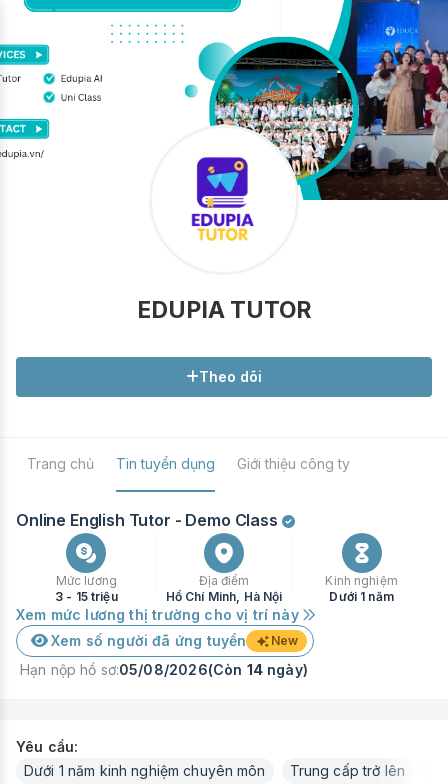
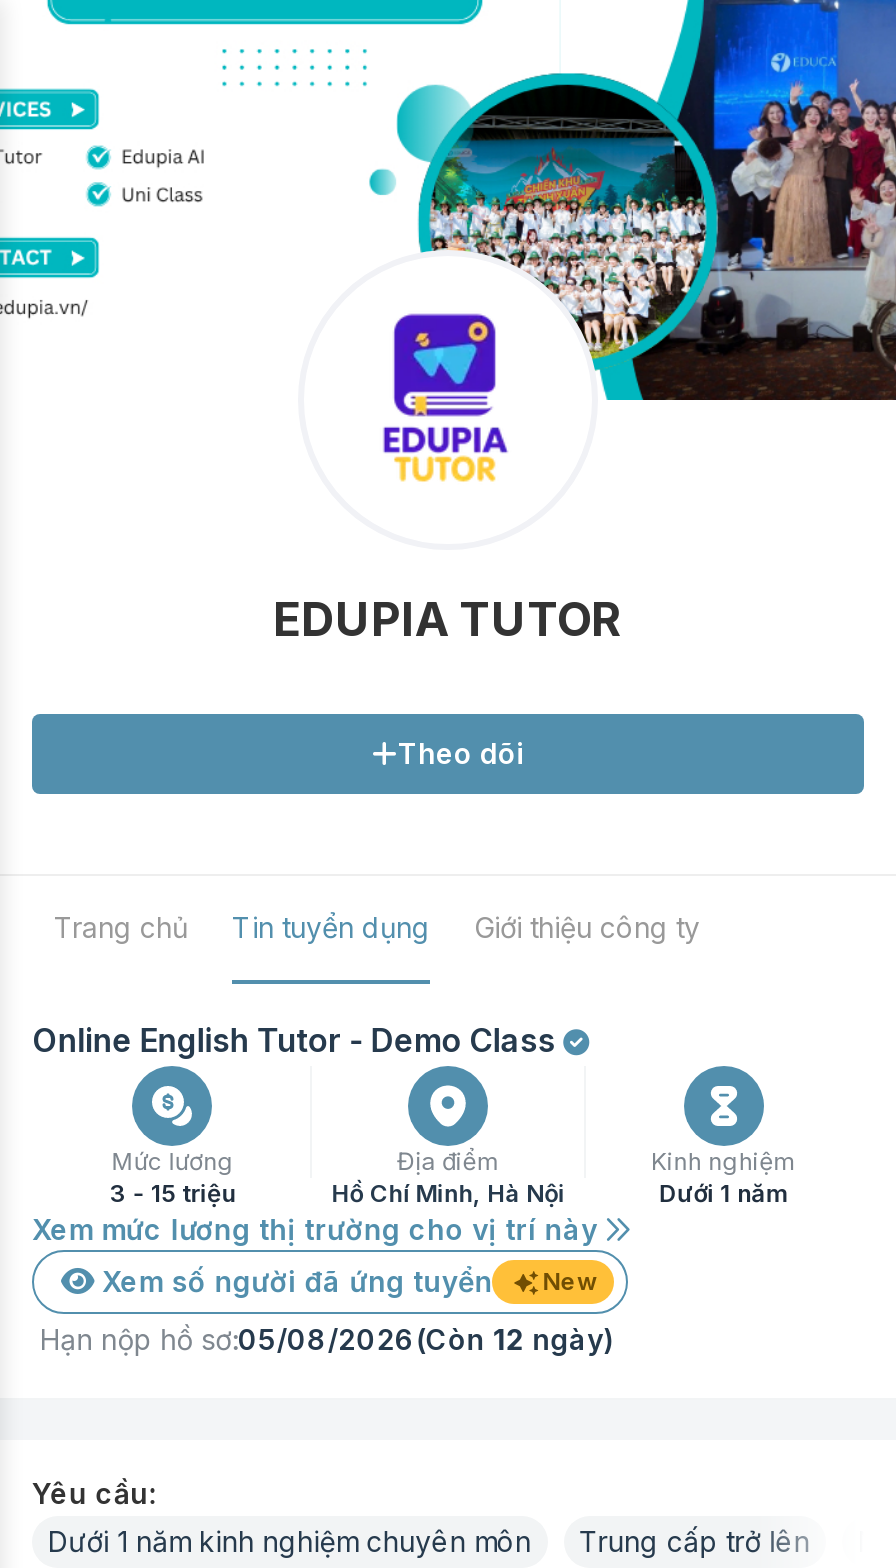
- Hạn nộp hồ sơ:05/08/2026 (Còn 14 ngày)
+ Hạn nộp hồ sơ:05/08/2026 (Còn 12 ngày)
